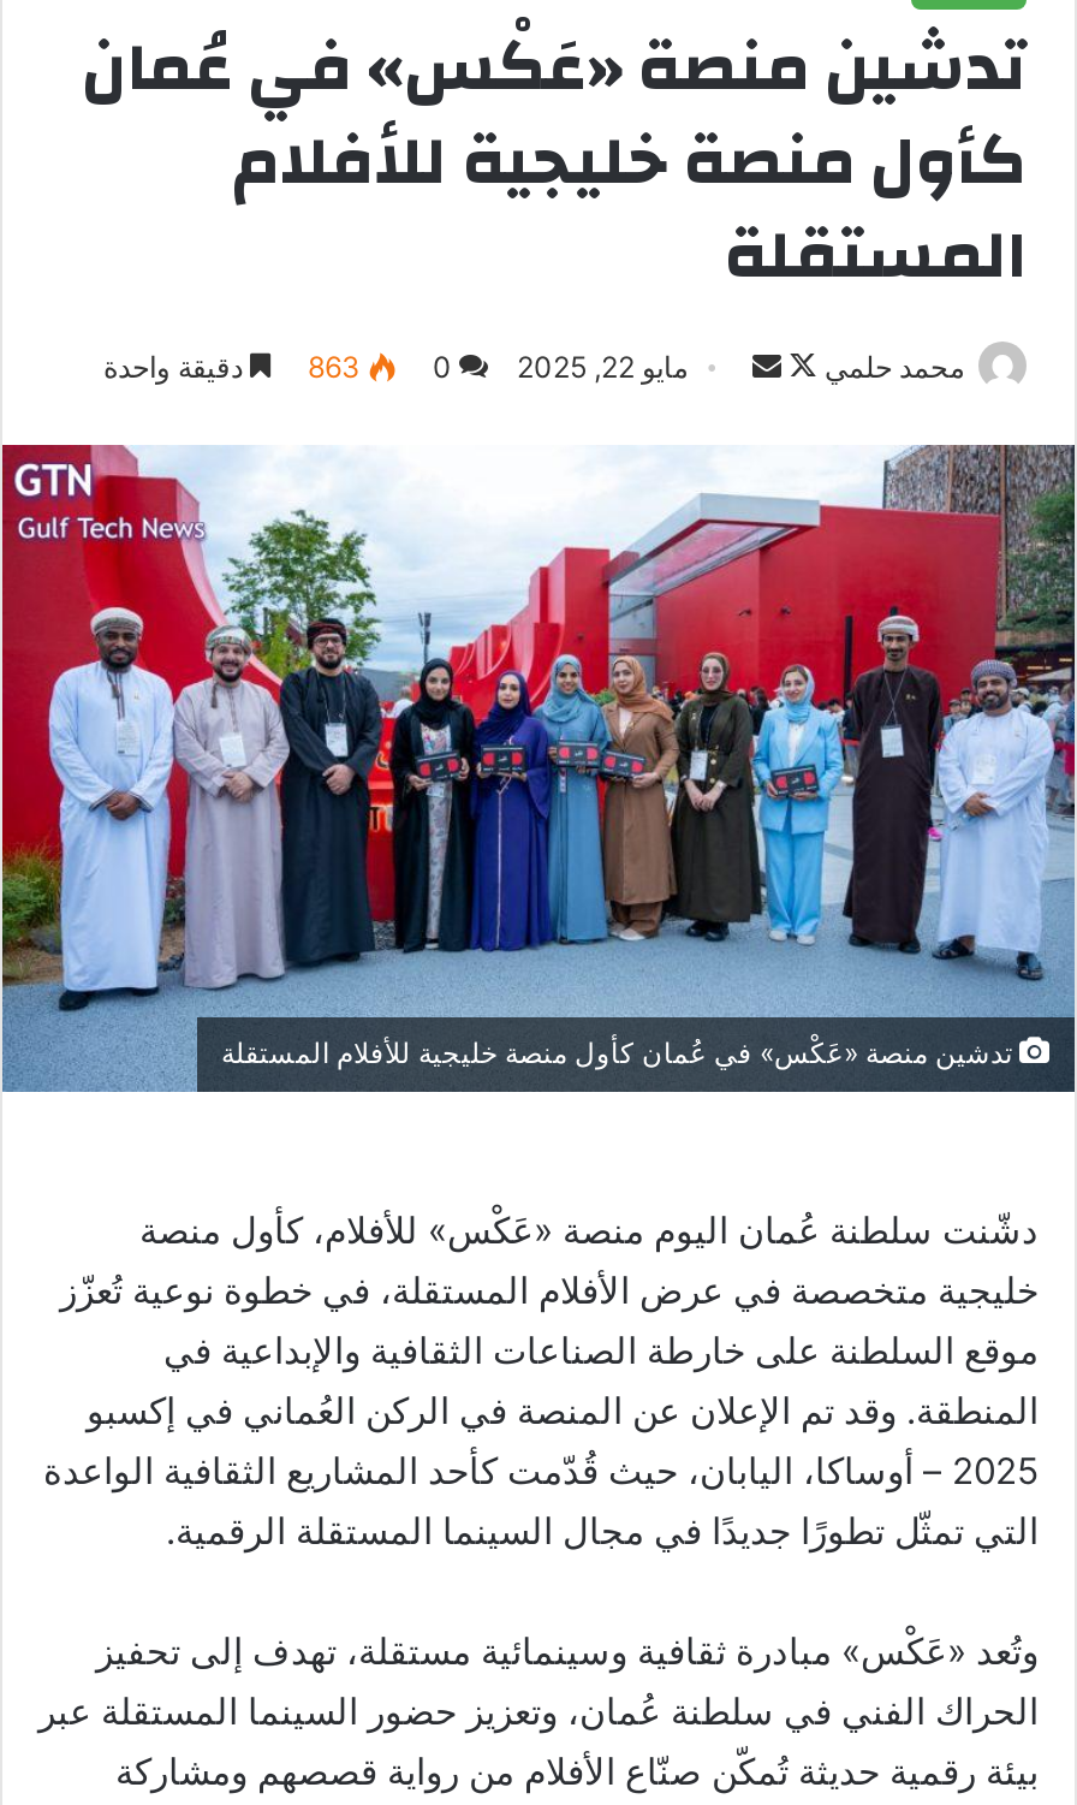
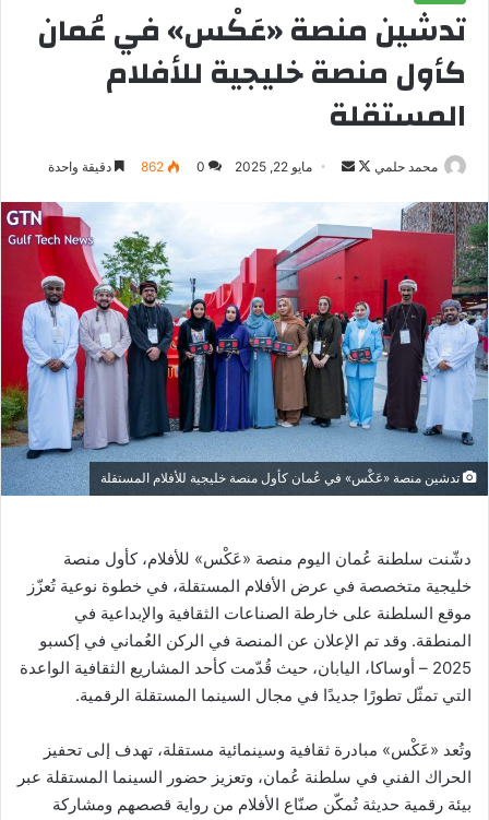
- 0 863 دقيقة واحدة
+ 0 862 دقيقة واحدة
